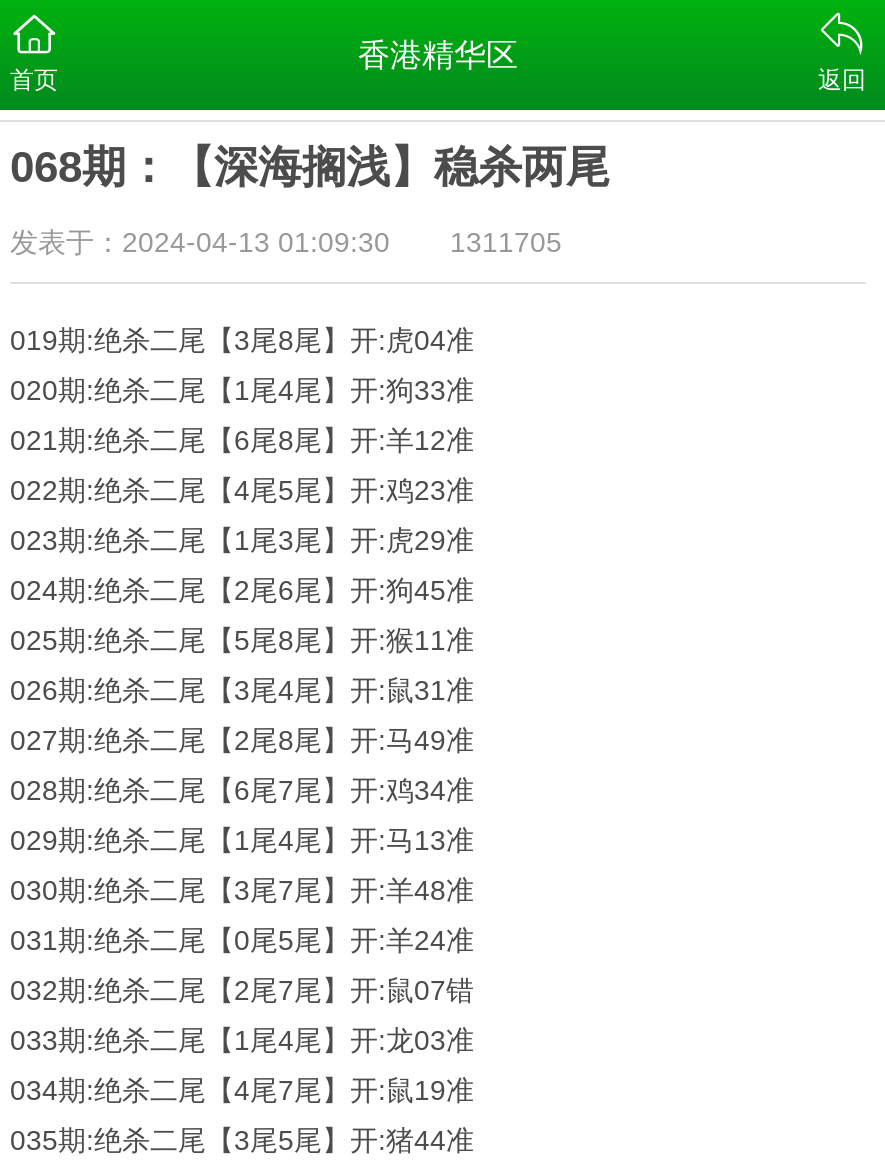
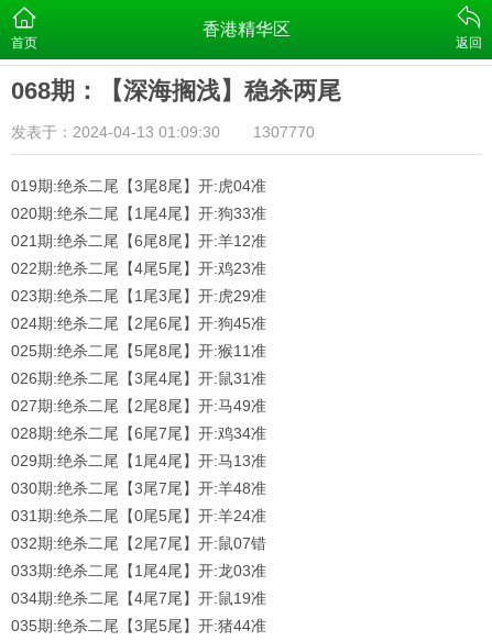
- 发表于：2024-04-13 01:09:30 1311705
+ 发表于：2024-04-13 01:09:30 1307770
